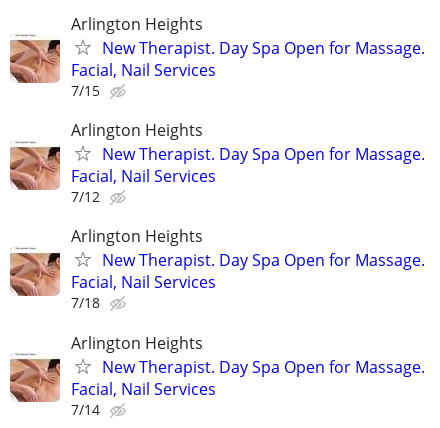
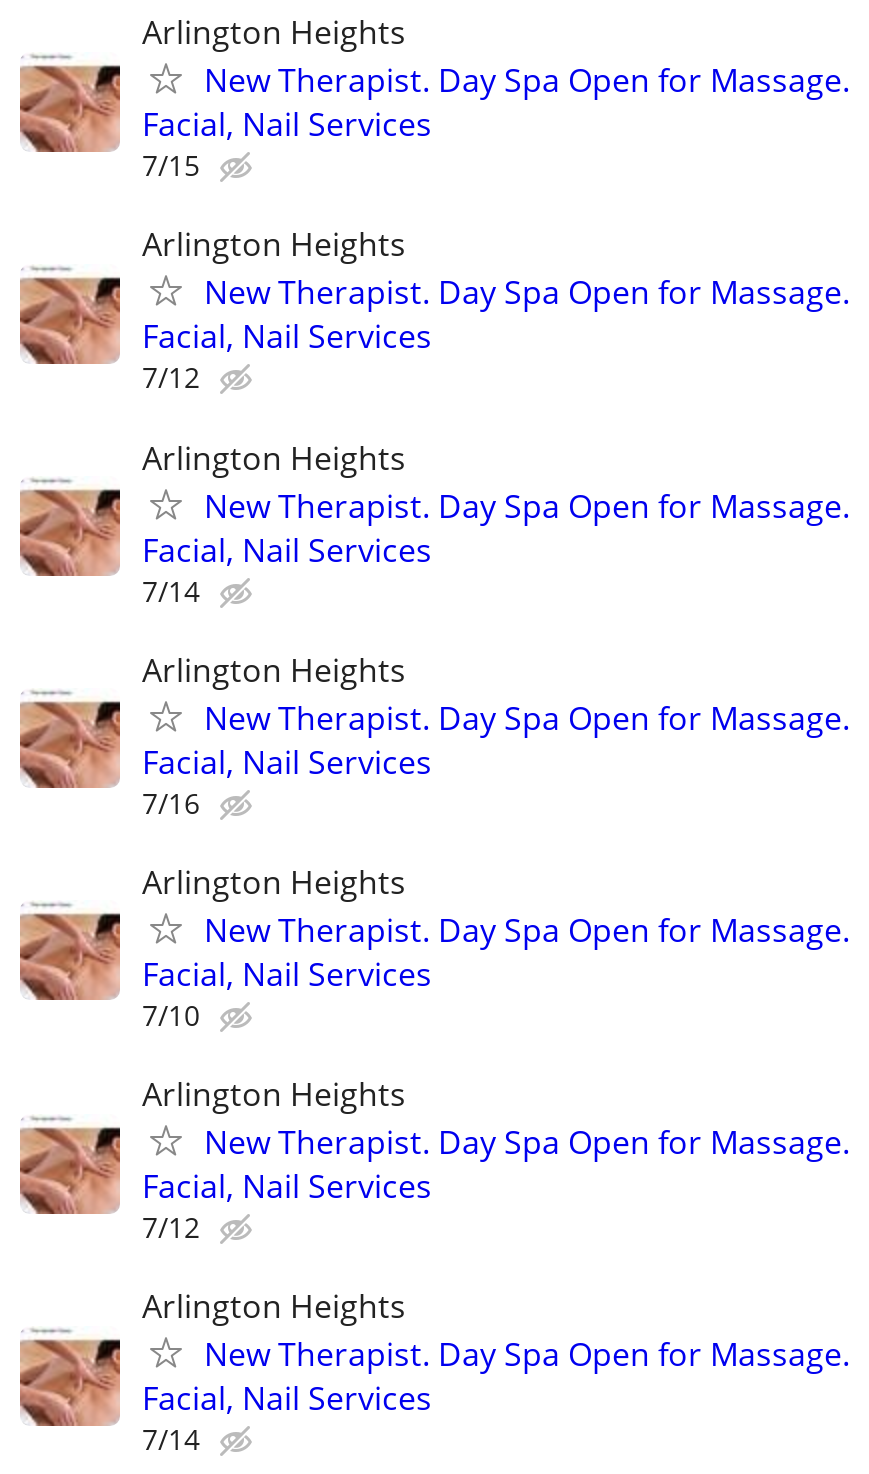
- 7/18
+ 7/14
+ Arlington Heights
+ New Therapist. Day Spa Open for Massage.
+ Facial, Nail Services
+ 7/16
+ Arlington Heights
+ New Therapist. Day Spa Open for Massage.
+ Facial, Nail Services
+ 7/10
+ Arlington Heights
+ New Therapist. Day Spa Open for Massage.
+ Facial, Nail Services
+ 7/12
